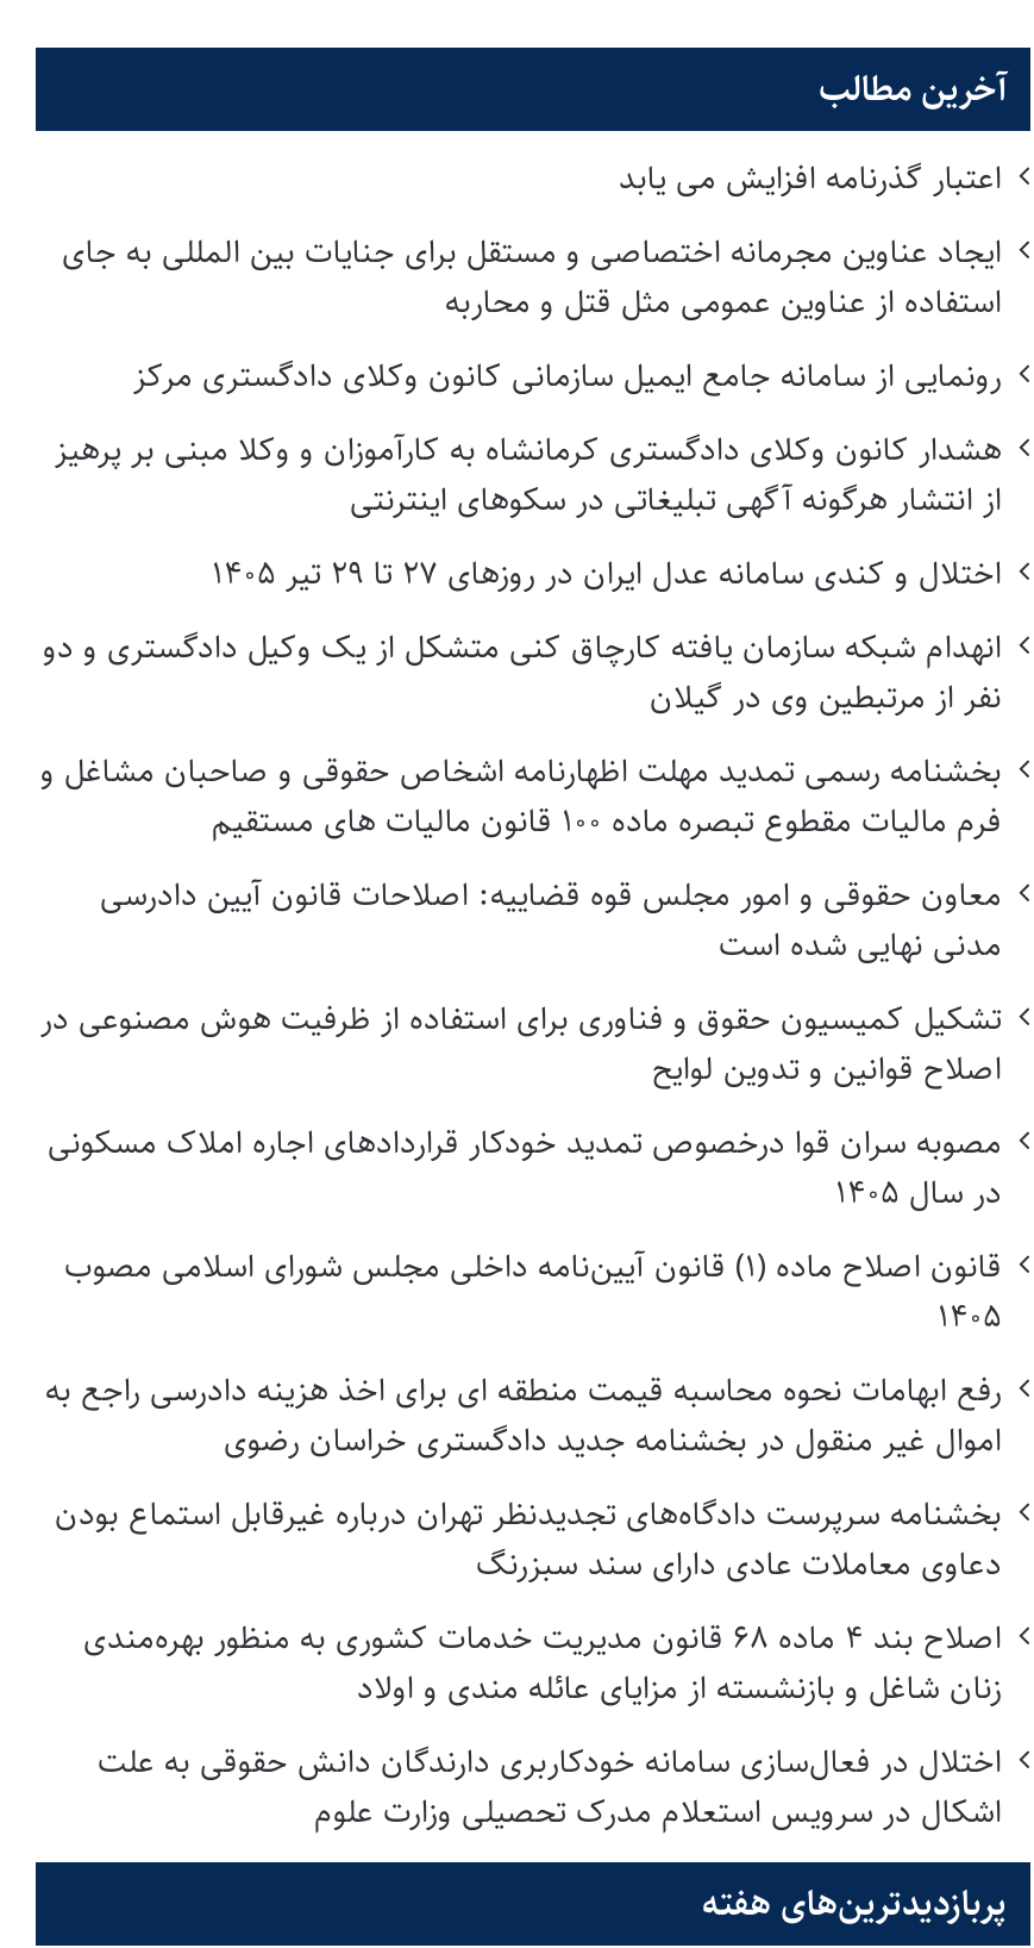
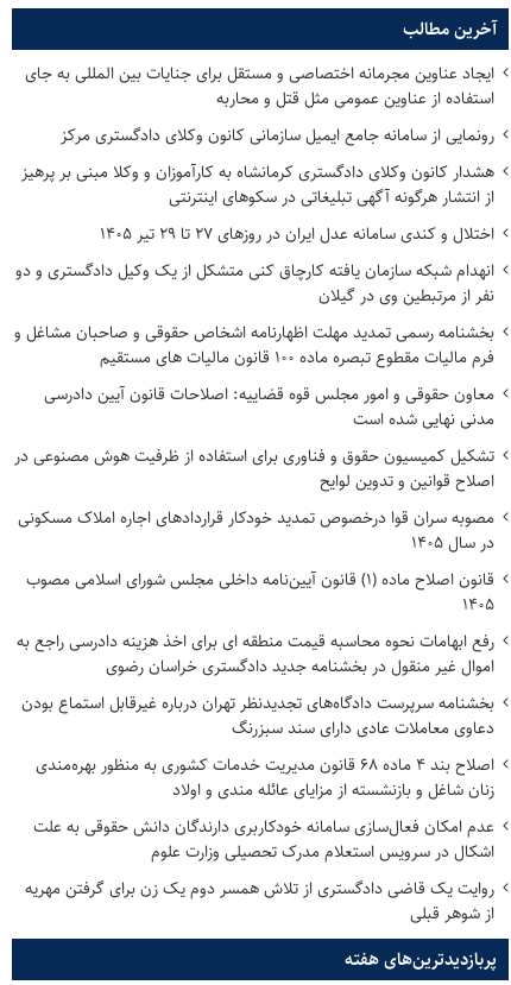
- اعتبار گذرنامه افزایش می یابد

moved up: ایجاد عناوین مجرمانه اختصاصی و مستقل برای جنایات بین المللی به جای | استفاده از عناوین عمومی مثل قتل و محاربه | رونمایی از سامانه جامع ایمیل سازمانی کانون وکلای دادگستری مرکز | ... | دعاوی معاملات عادی دارای سند سبزرنگ | زنان شاغل و بازنشسته از مزایای عائله مندی و اولاد

- اختلال در فعال‌سازی سامانه خودکاربری دارندگان دانش حقوقی به علت
+ عدم امکان فعال‌سازی سامانه خودکاربری دارندگان دانش حقوقی به علت

moved up: اشکال در سرویس استعلام مدرک تحصیلی وزارت علوم

+ روایت یک قاضی دادگستری از تلاش همسر دوم یک زن برای گرفتن مهریه
+ از شوهر قبلی
